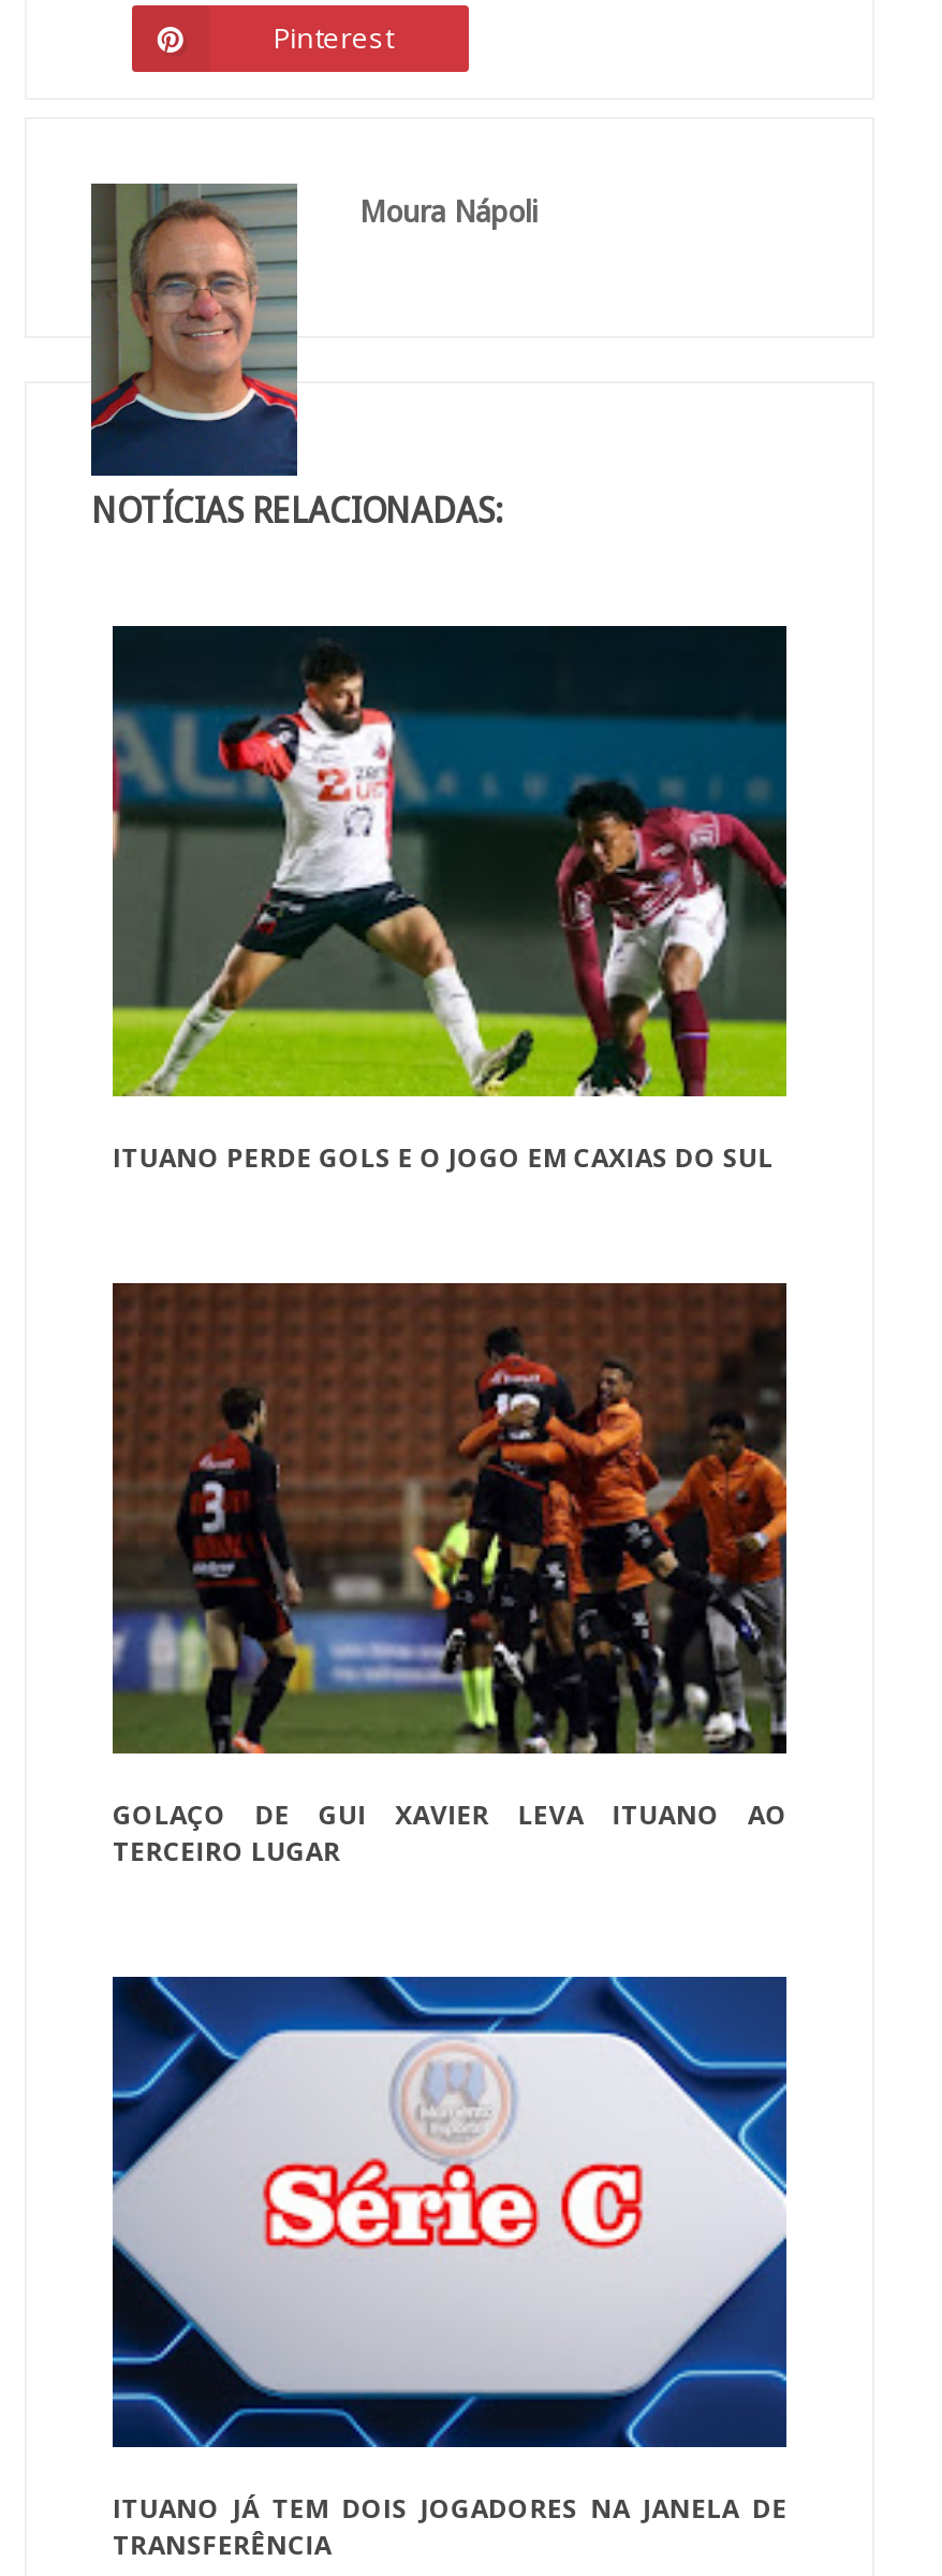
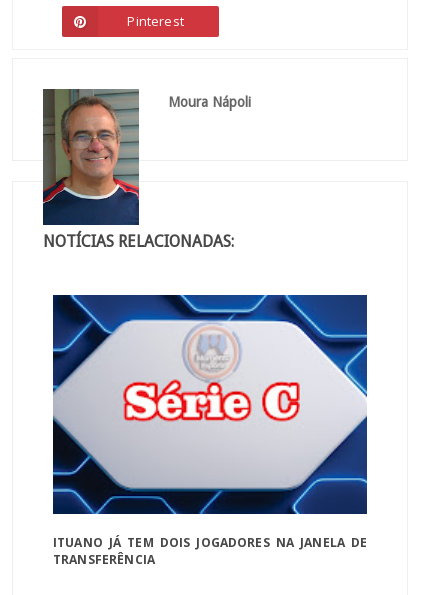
- [image]
- ITUANO PERDE GOLS E O JOGO EM CAXIAS DO SUL

- [image]
- GOLAÇO DE GUI XAVIER LEVA ITUANO AO
- TERCEIRO LUGAR
